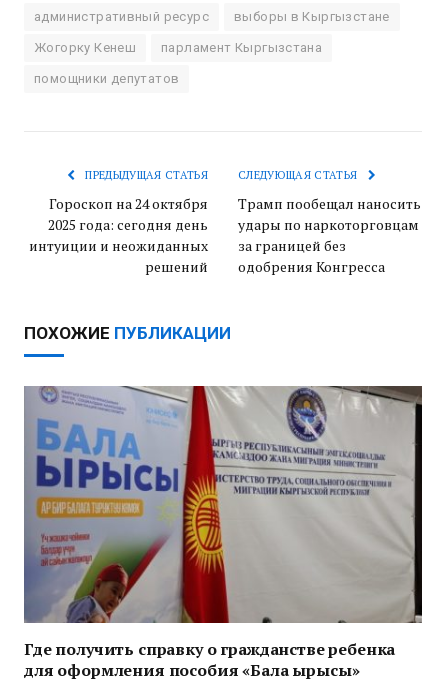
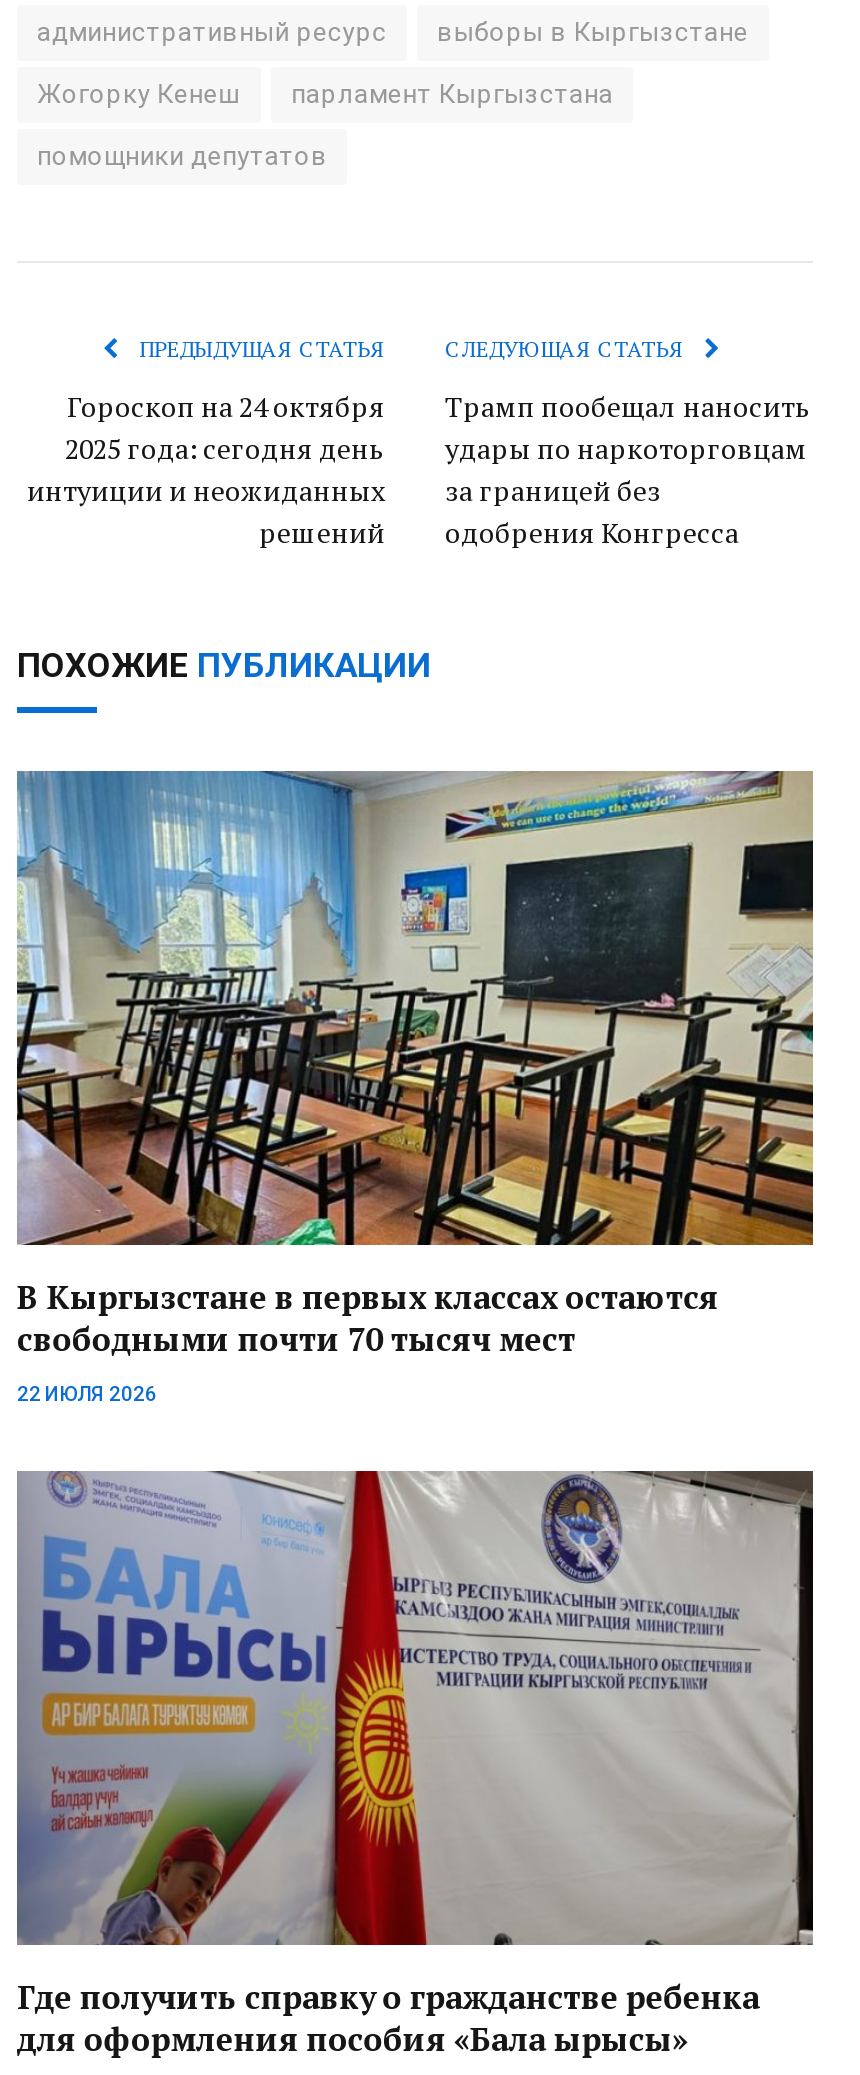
+ [image]
+ В Кыргызстане в первых классах остаются
+ свободными почти 70 тысяч мест
+ 22 ИЮЛЯ 2026
